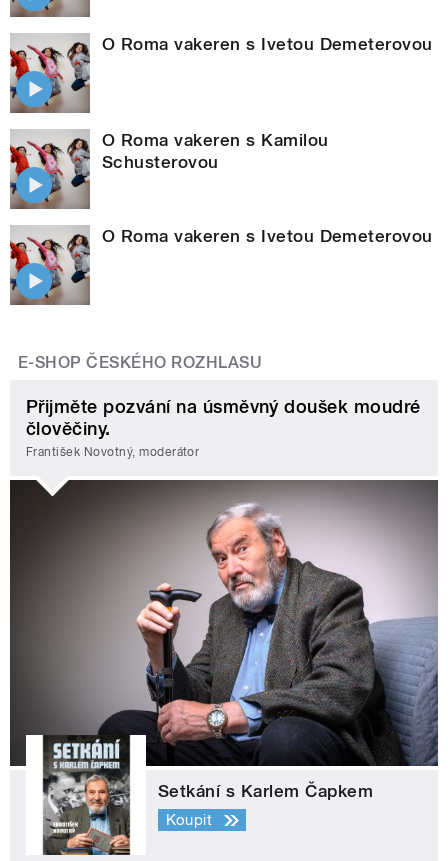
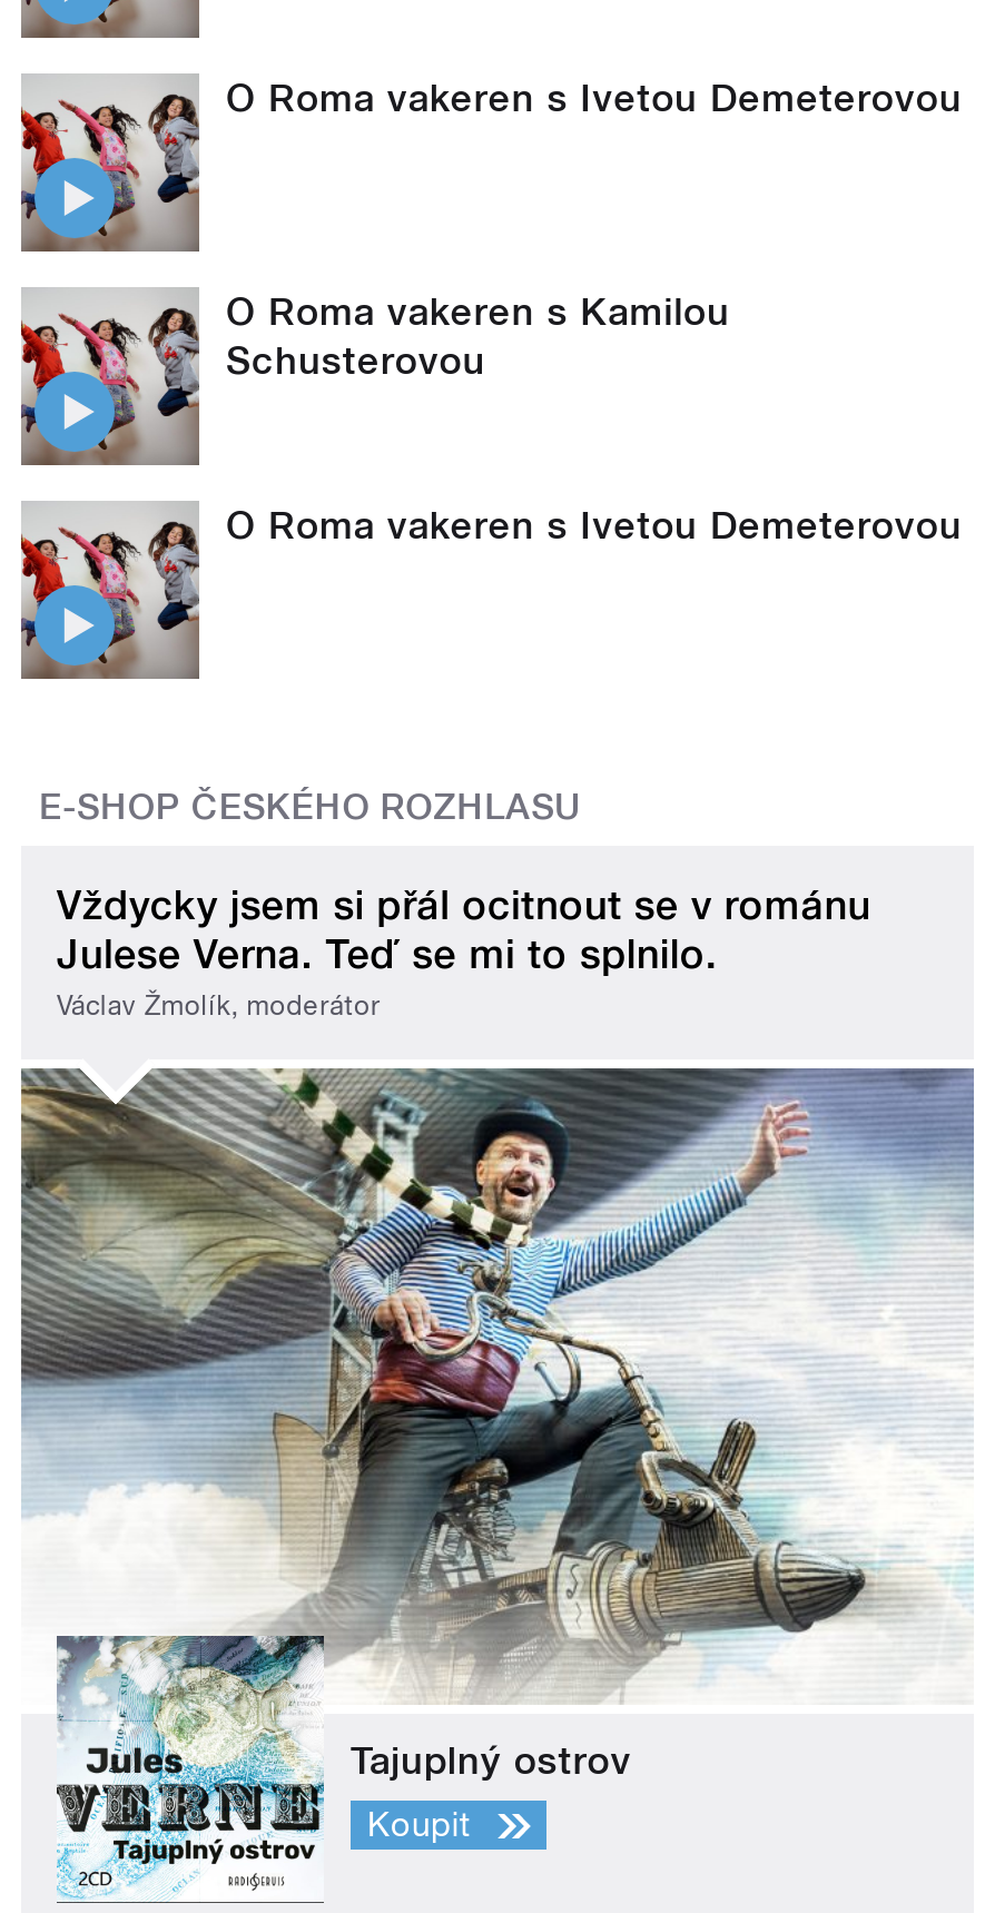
- Přijměte pozvání na úsměvný doušek moudré
- člověčiny.
- František Novotný, moderátor
+ Vždycky jsem si přál ocitnout se v románu
+ Julese Verna. Teď se mi to splnilo.
+ Václav Žmolík, moderátor

- [image]
- Setkání s Karlem Čapkem
+ [image]
+ Tajuplný ostrov
